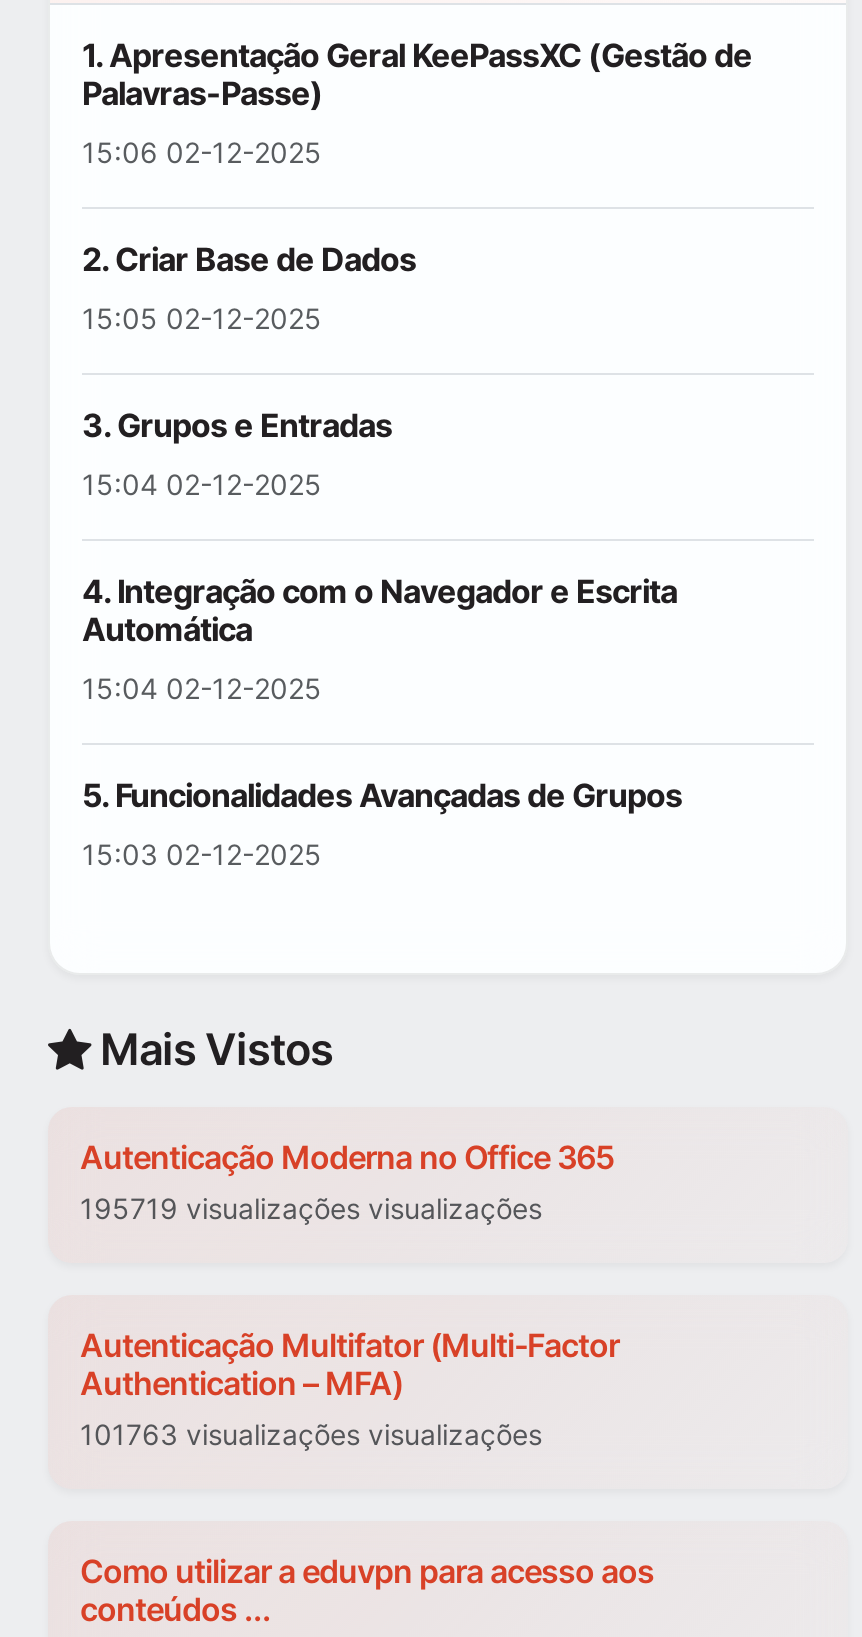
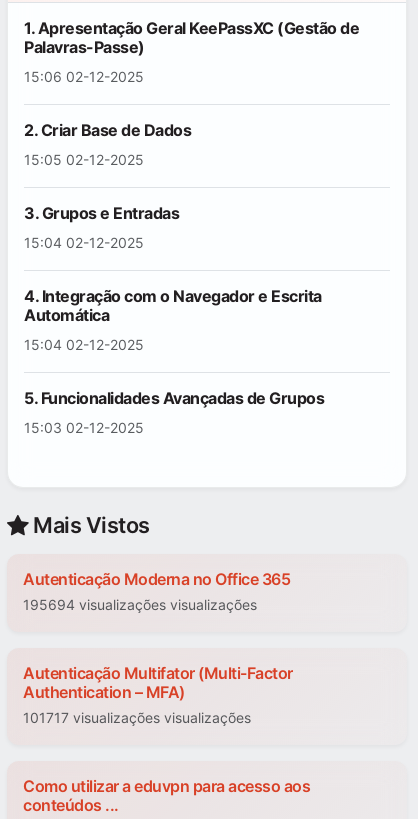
- 195719 visualizações visualizações
+ 195694 visualizações visualizações

- 101763 visualizações visualizações
+ 101717 visualizações visualizações
